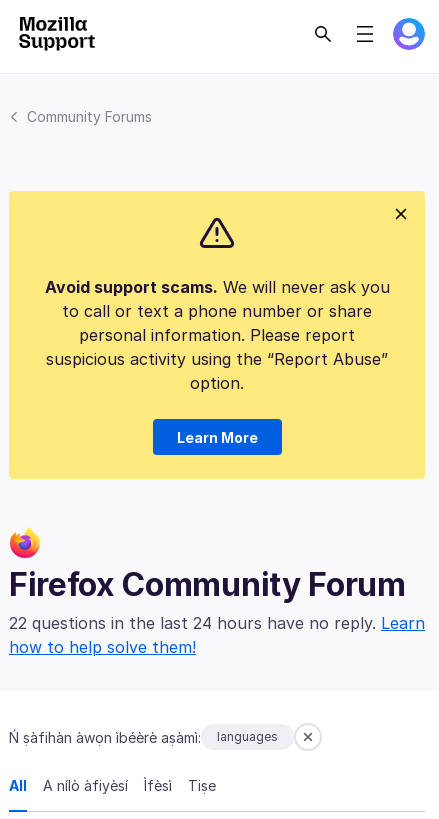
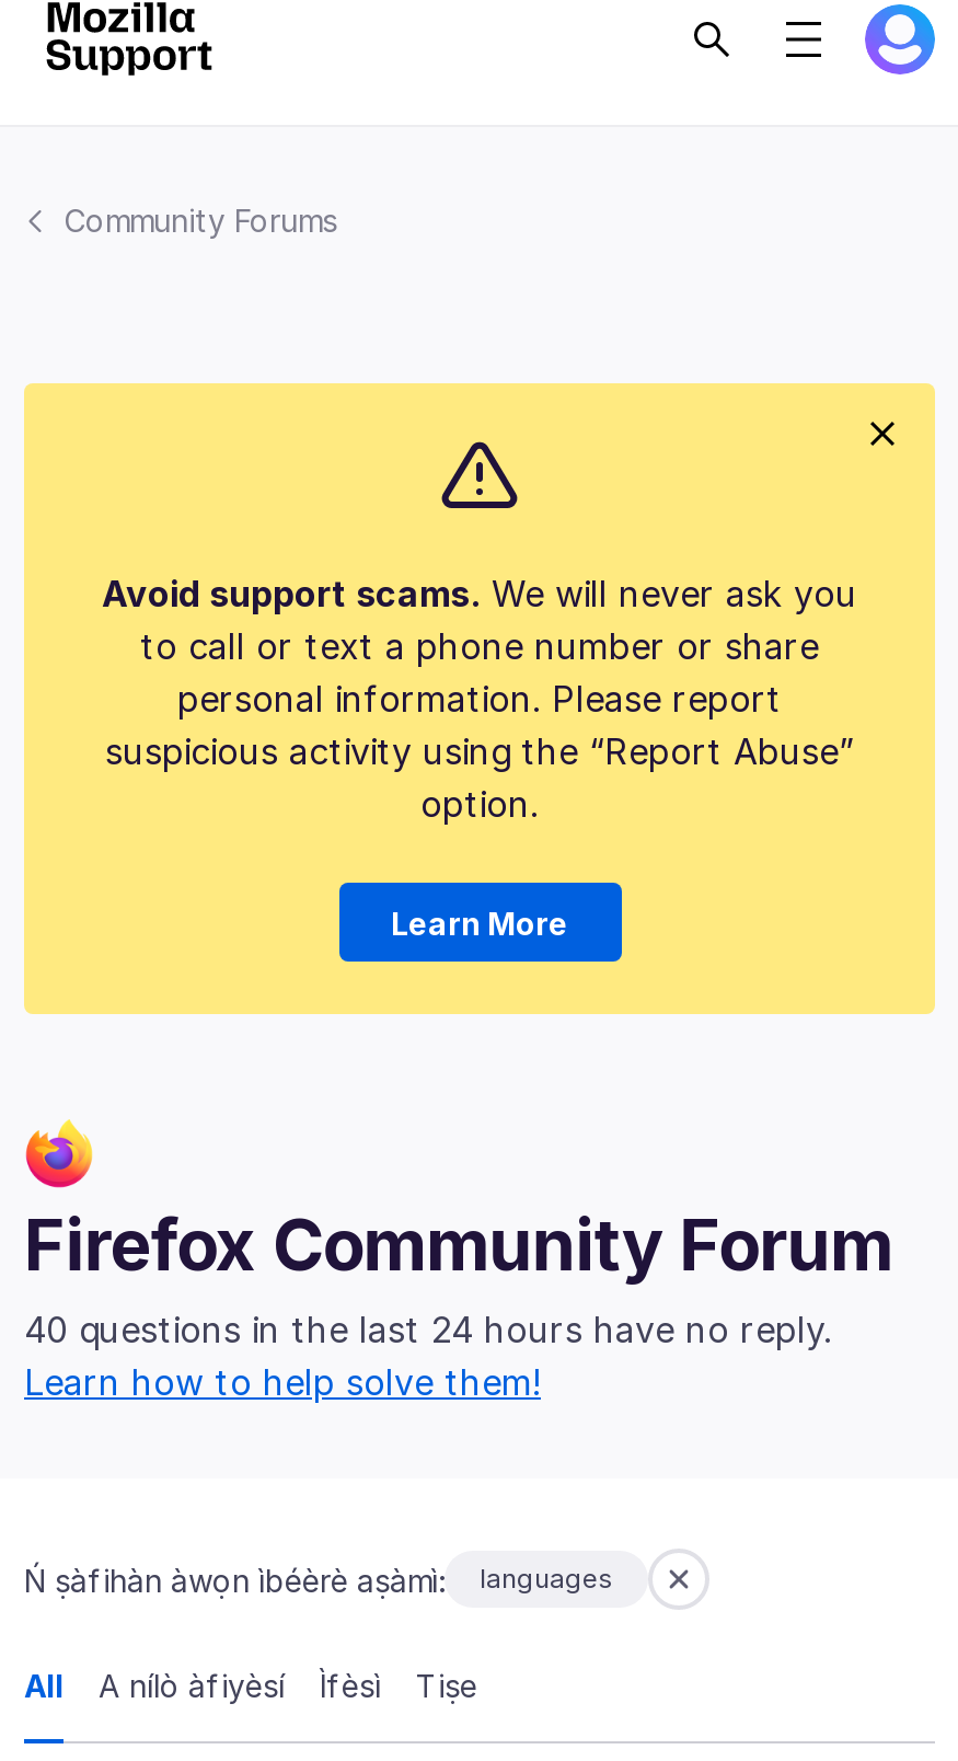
- 22 questions in the last 24 hours have no reply. Learn
- how to help solve them!
+ 40 questions in the last 24 hours have no reply.
+ Learn how to help solve them!
